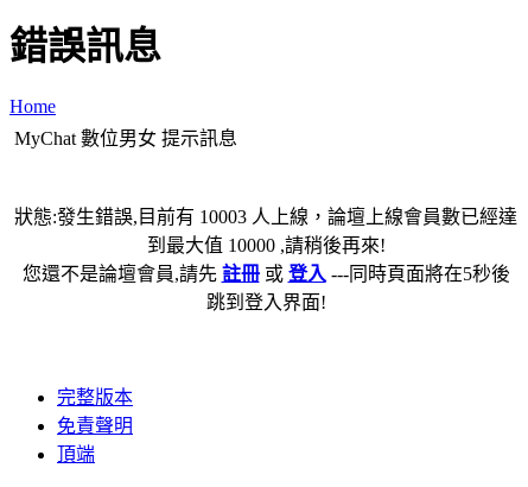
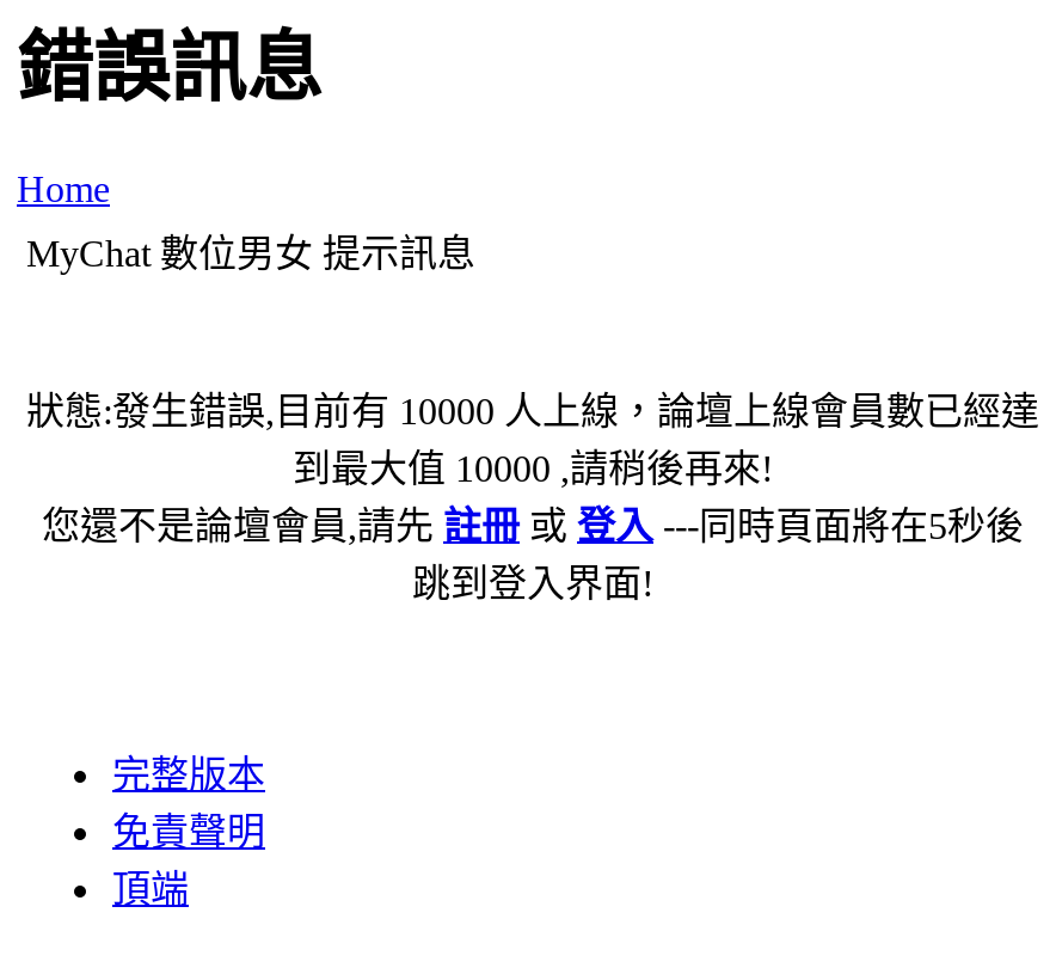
- 狀態:發生錯誤,目前有 10003 人上線，論壇上線會員數已經達
+ 狀態:發生錯誤,目前有 10000 人上線，論壇上線會員數已經達
